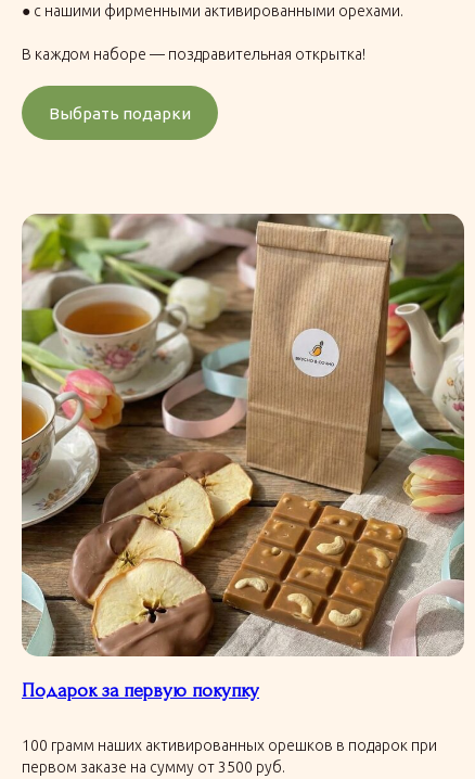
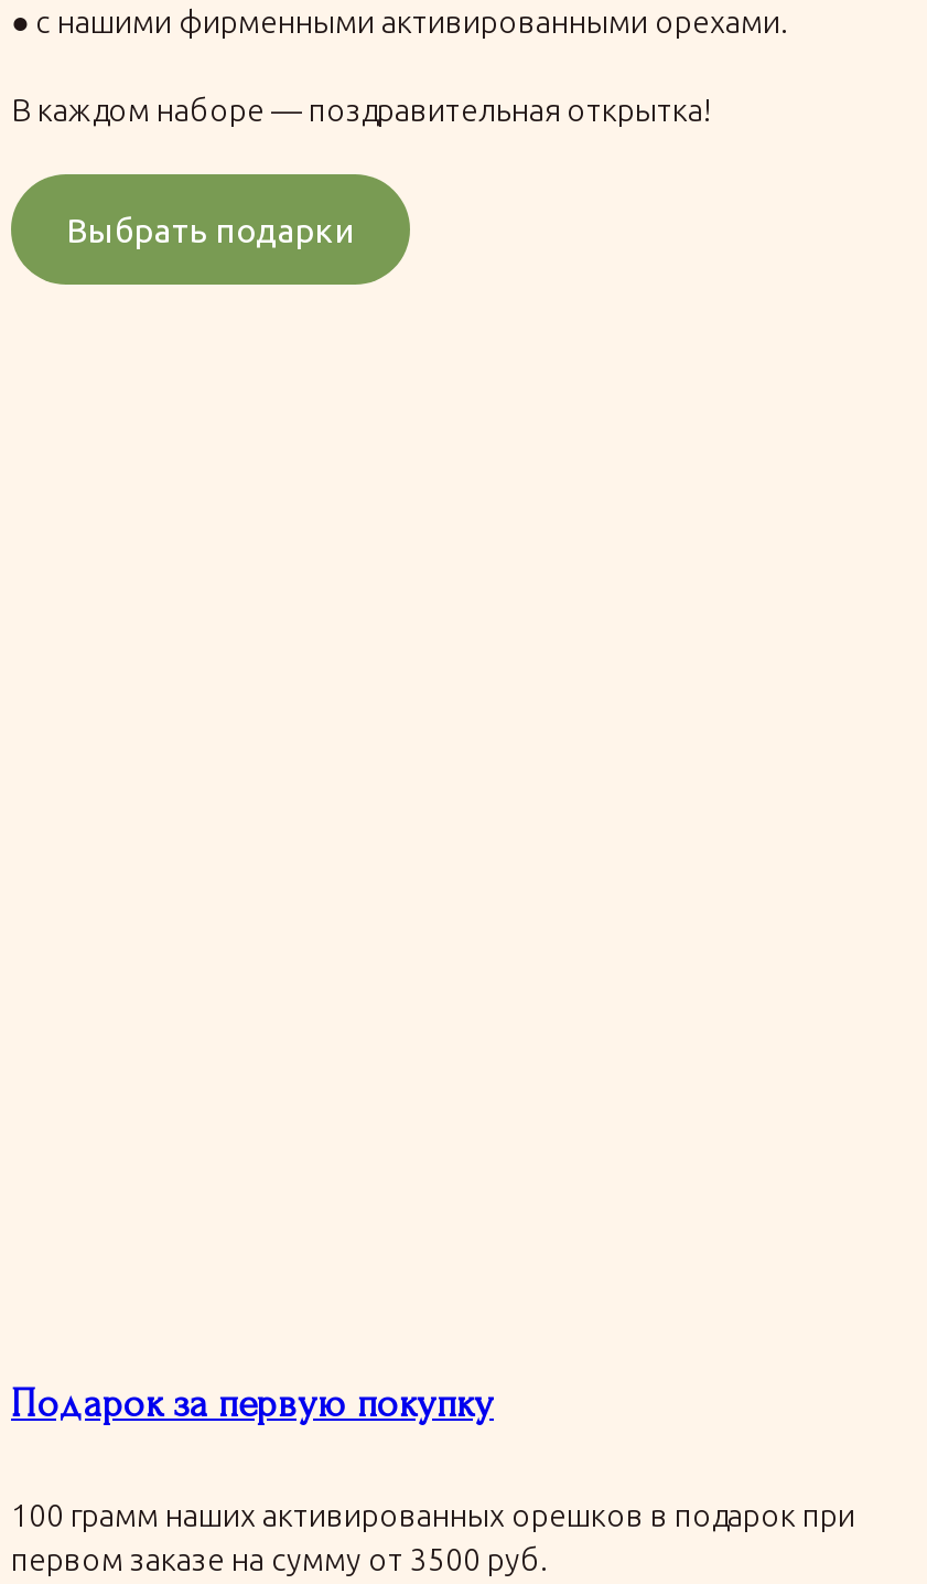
- [image]
